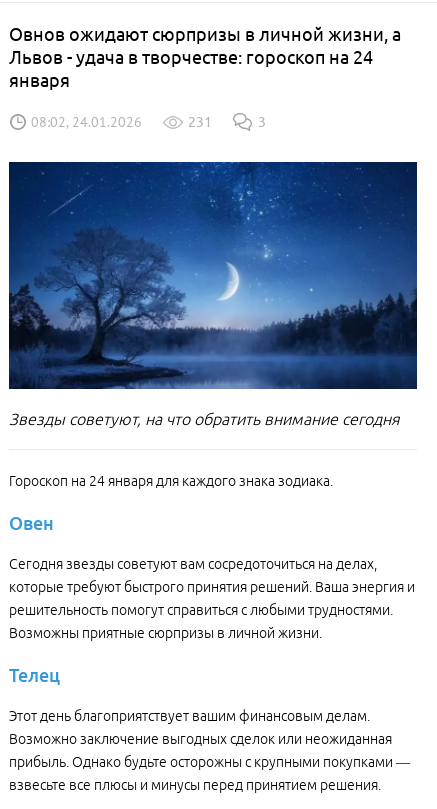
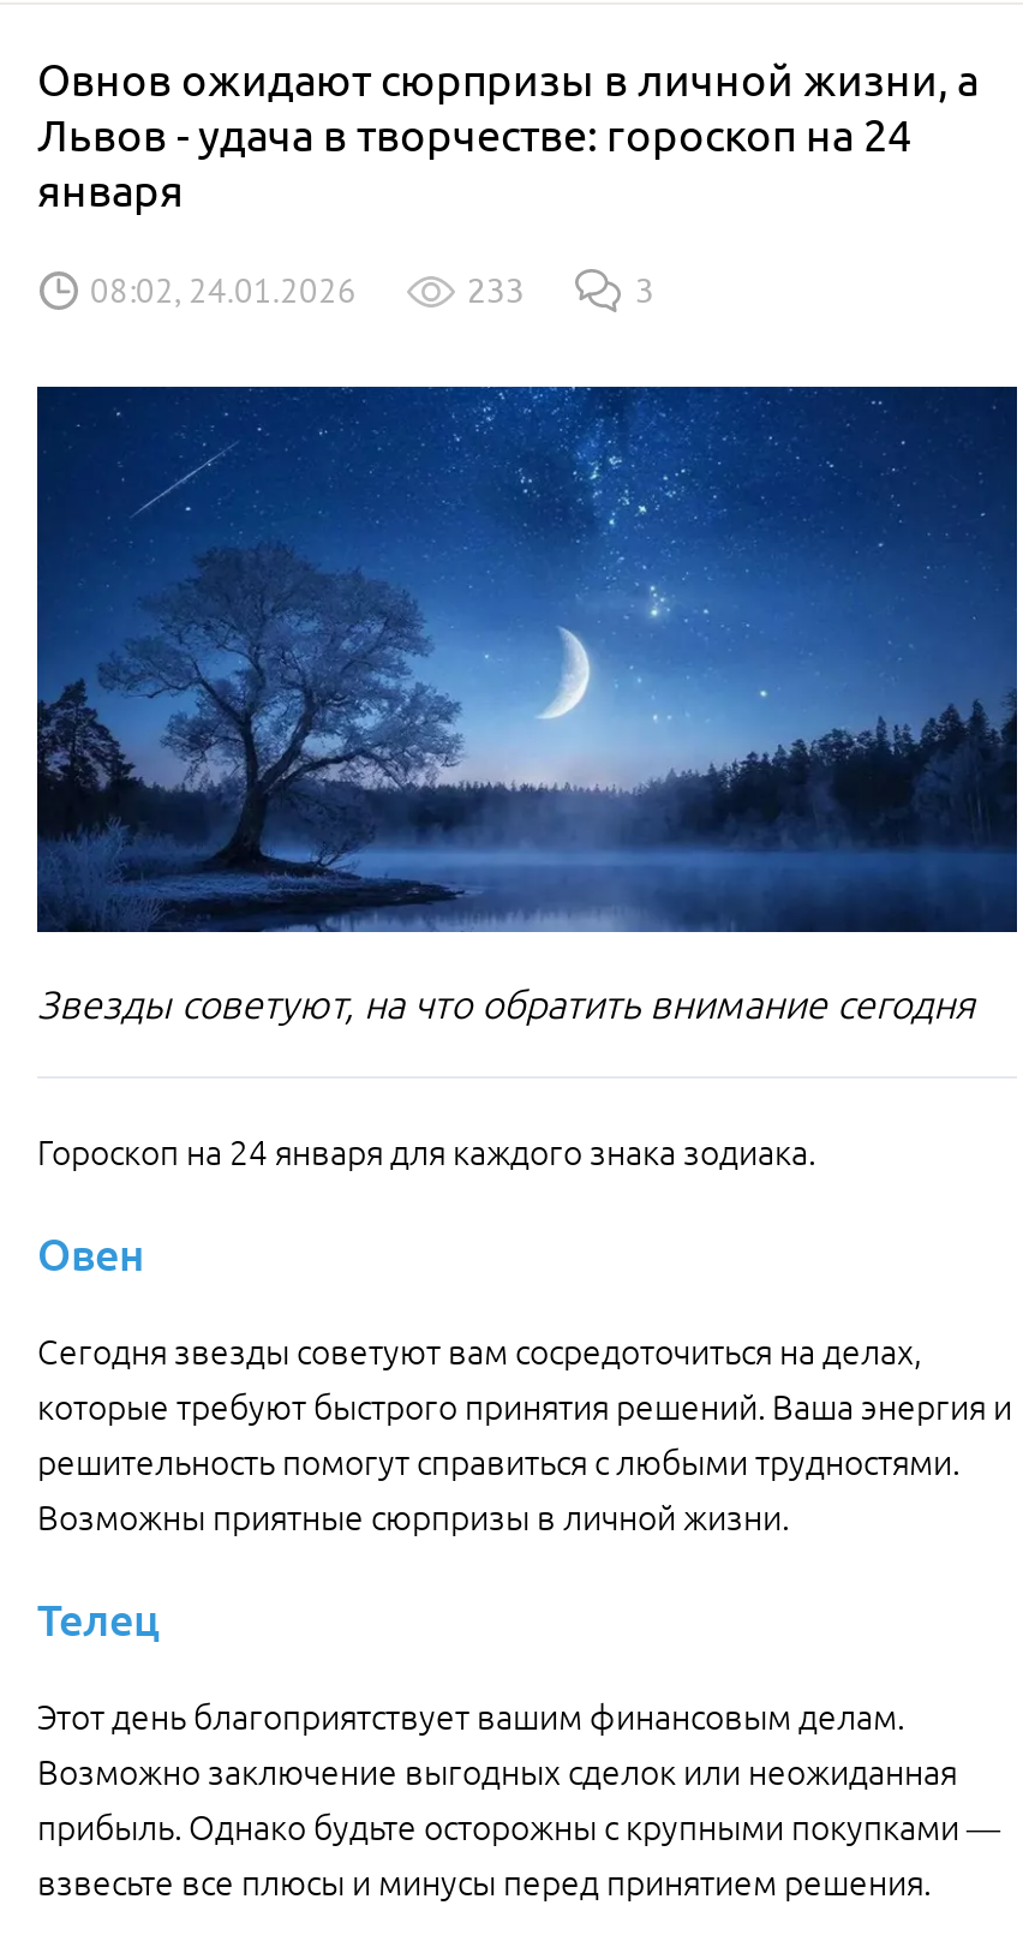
- 231
+ 233
